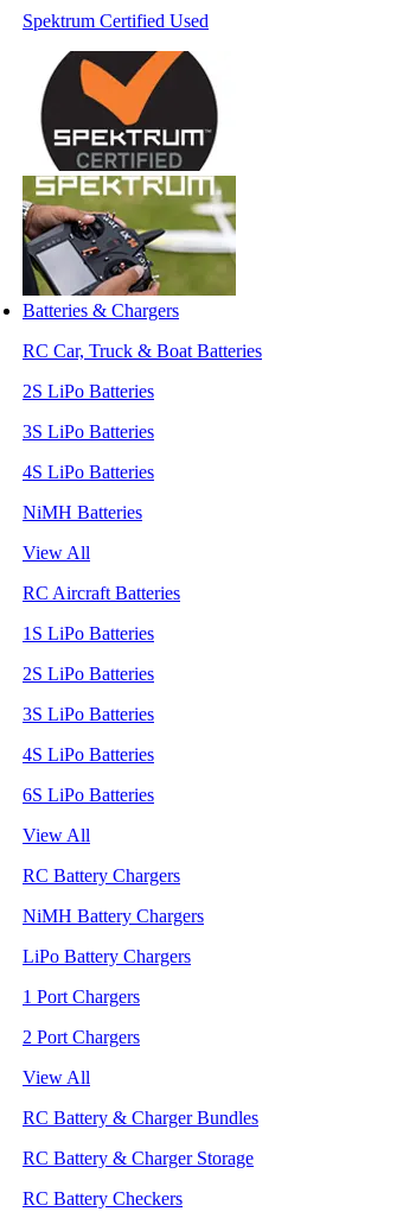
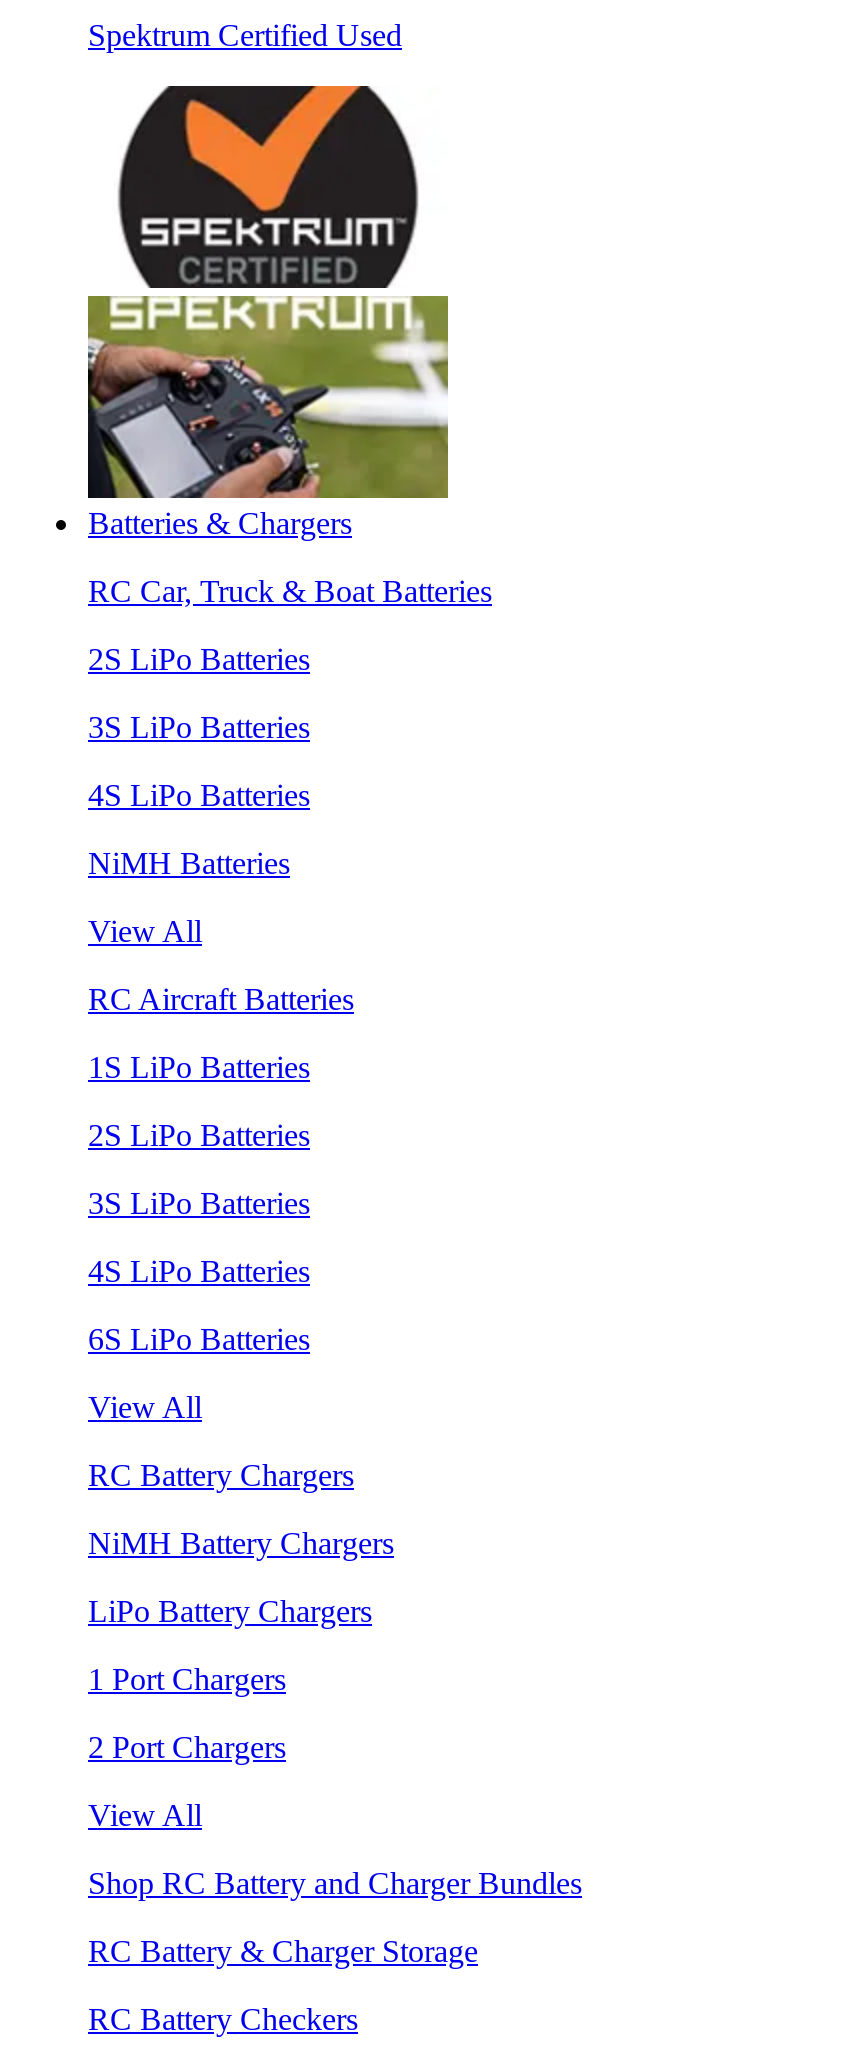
- RC Battery & Charger Bundles
+ Shop RC Battery and Charger Bundles
